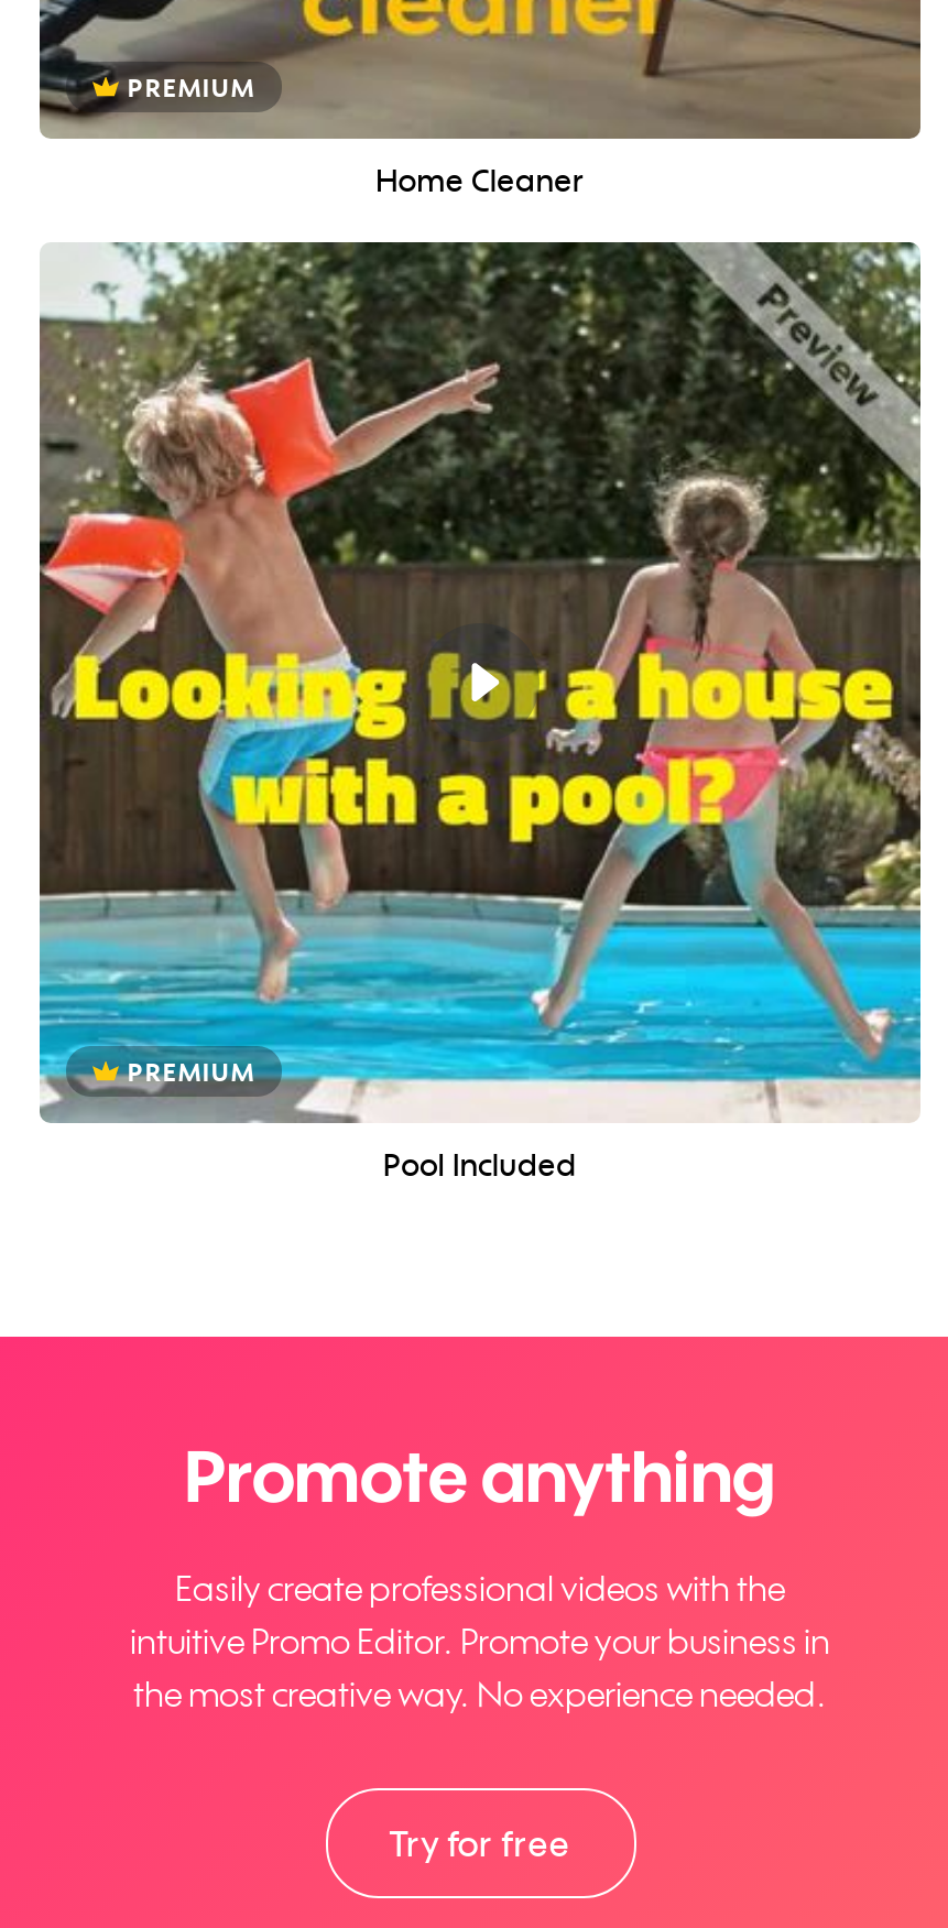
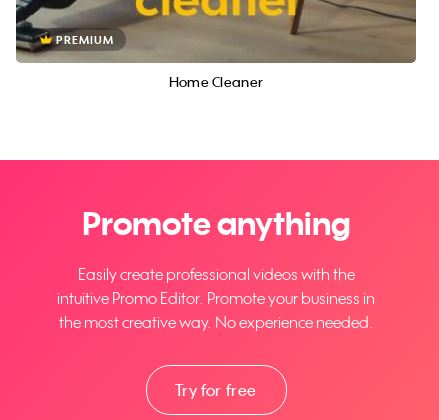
- [image]
- PREMIUM
- Pool Included
